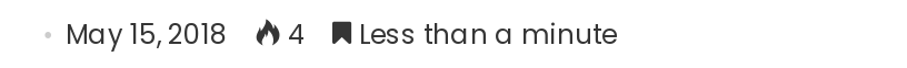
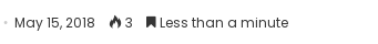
- May 15, 2018 4 Less than a minute
+ May 15, 2018 3 Less than a minute
